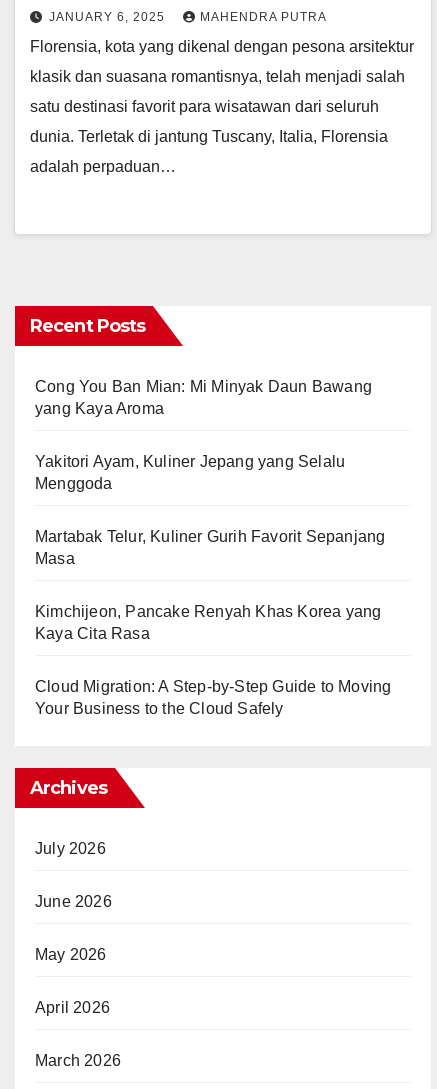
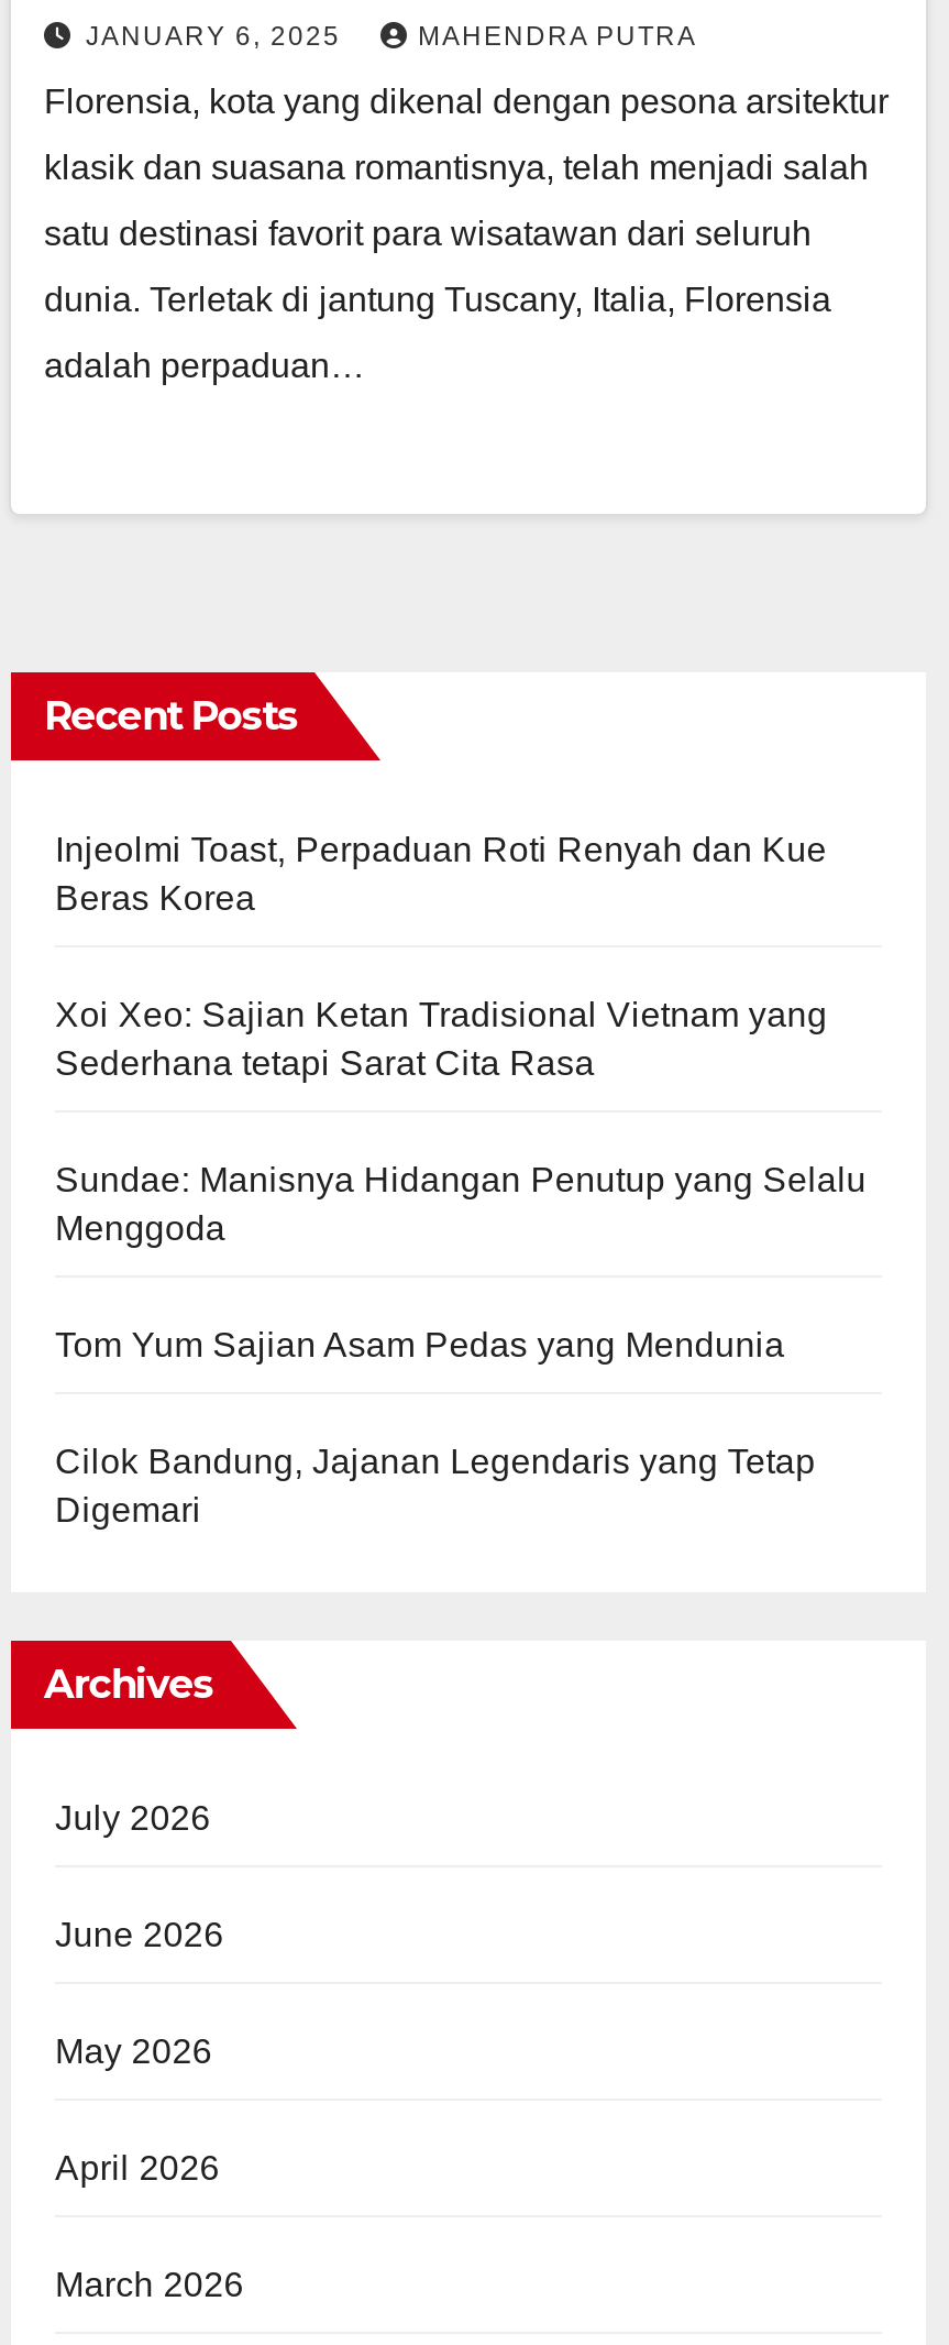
- Cong You Ban Mian: Mi Minyak Daun Bawang
- yang Kaya Aroma
- Yakitori Ayam, Kuliner Jepang yang Selalu
+ Injeolmi Toast, Perpaduan Roti Renyah dan Kue
+ Beras Korea
+ Xoi Xeo: Sajian Ketan Tradisional Vietnam yang
+ Sederhana tetapi Sarat Cita Rasa
+ Sundae: Manisnya Hidangan Penutup yang Selalu

moved down: Menggoda

- Martabak Telur, Kuliner Gurih Favorit Sepanjang
- Masa
- Kimchijeon, Pancake Renyah Khas Korea yang
- Kaya Cita Rasa
- Cloud Migration: A Step-by-Step Guide to Moving
- Your Business to the Cloud Safely
+ Tom Yum Sajian Asam Pedas yang Mendunia
+ Cilok Bandung, Jajanan Legendaris yang Tetap
+ Digemari
